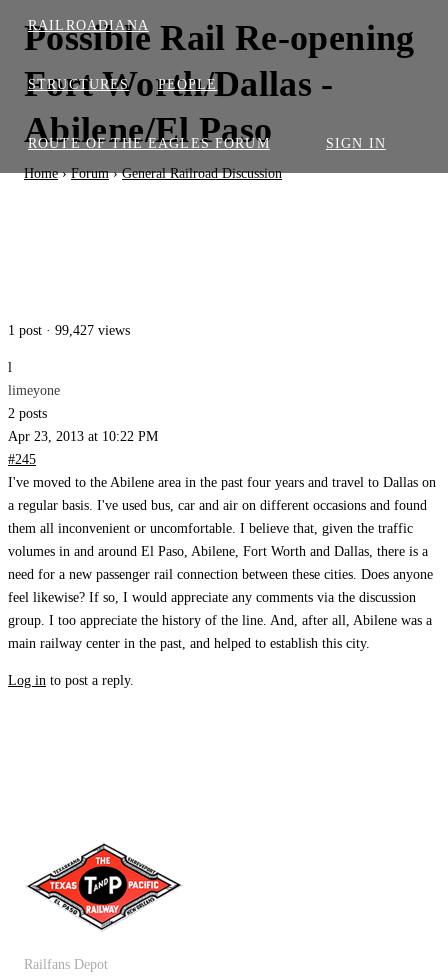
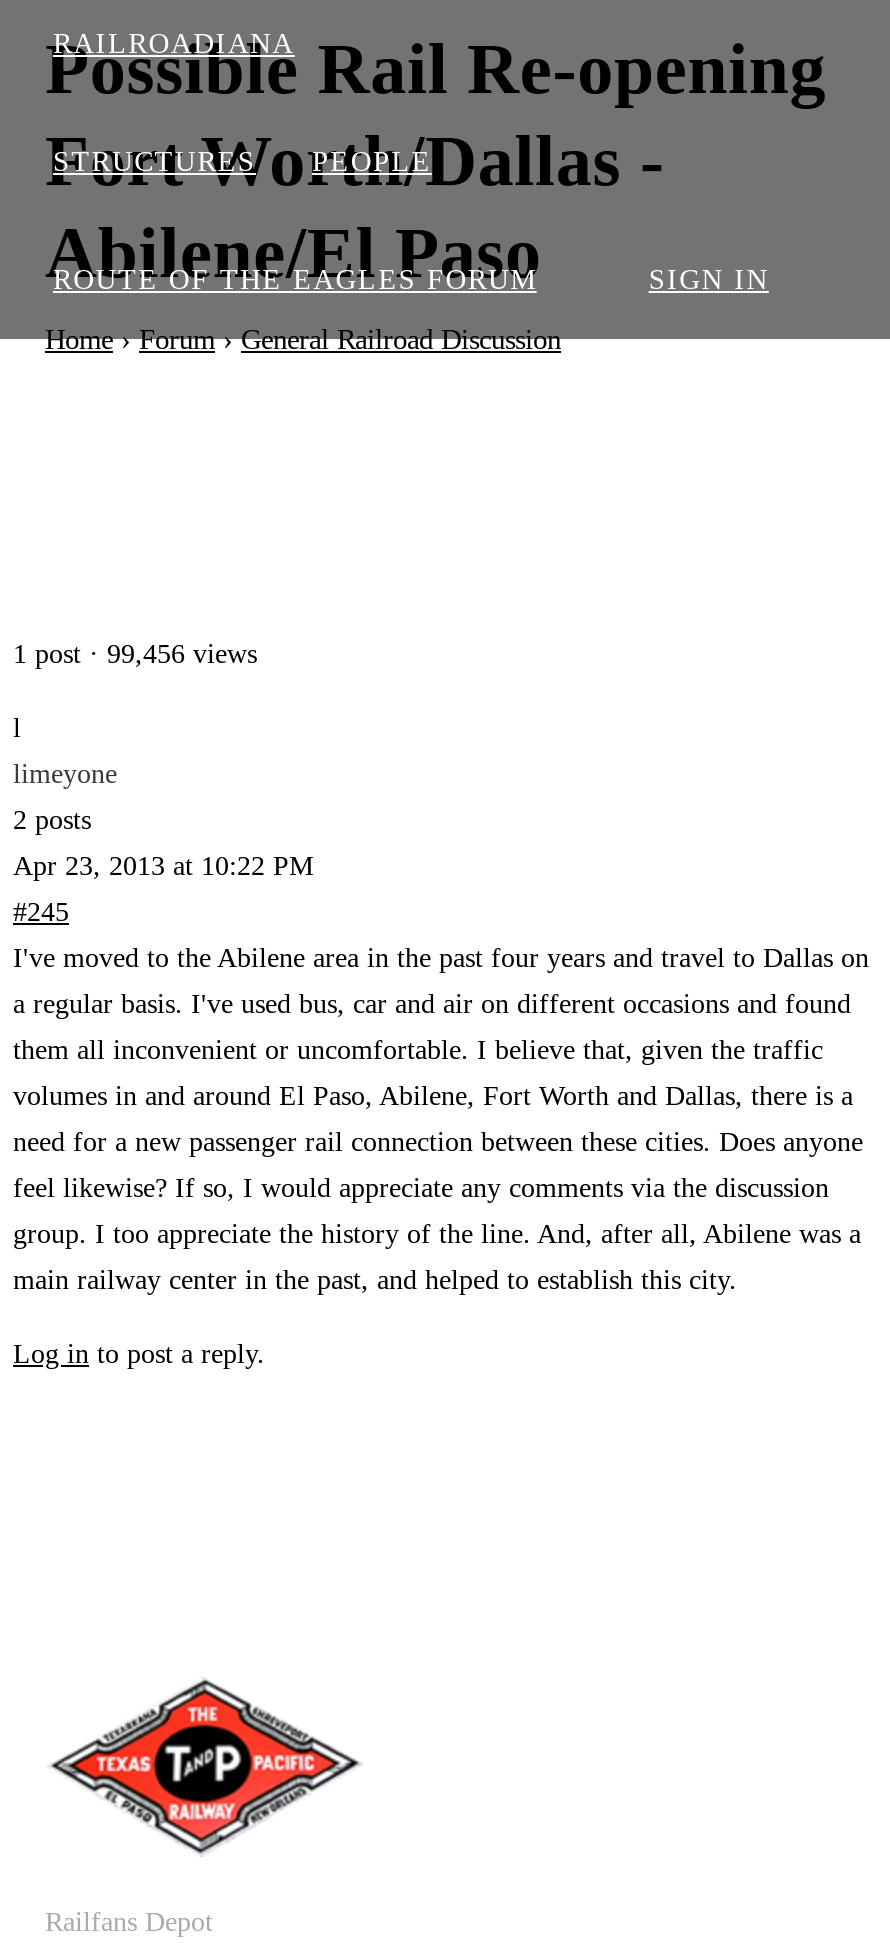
- 1 post · 99,427 views
+ 1 post · 99,456 views
